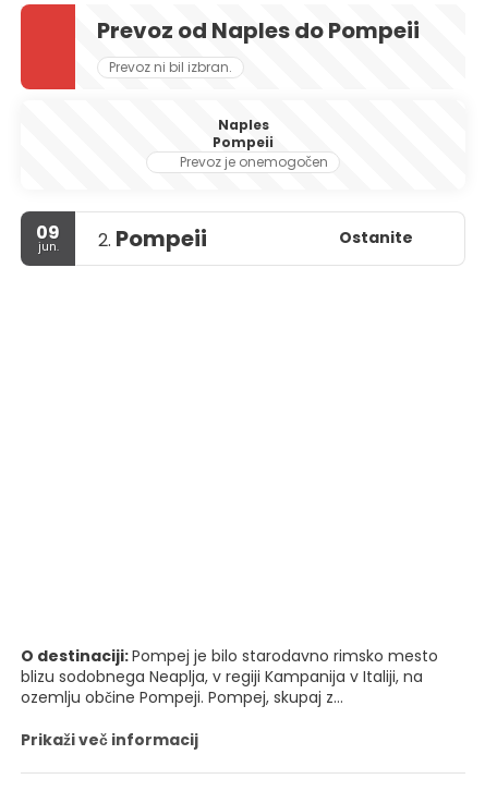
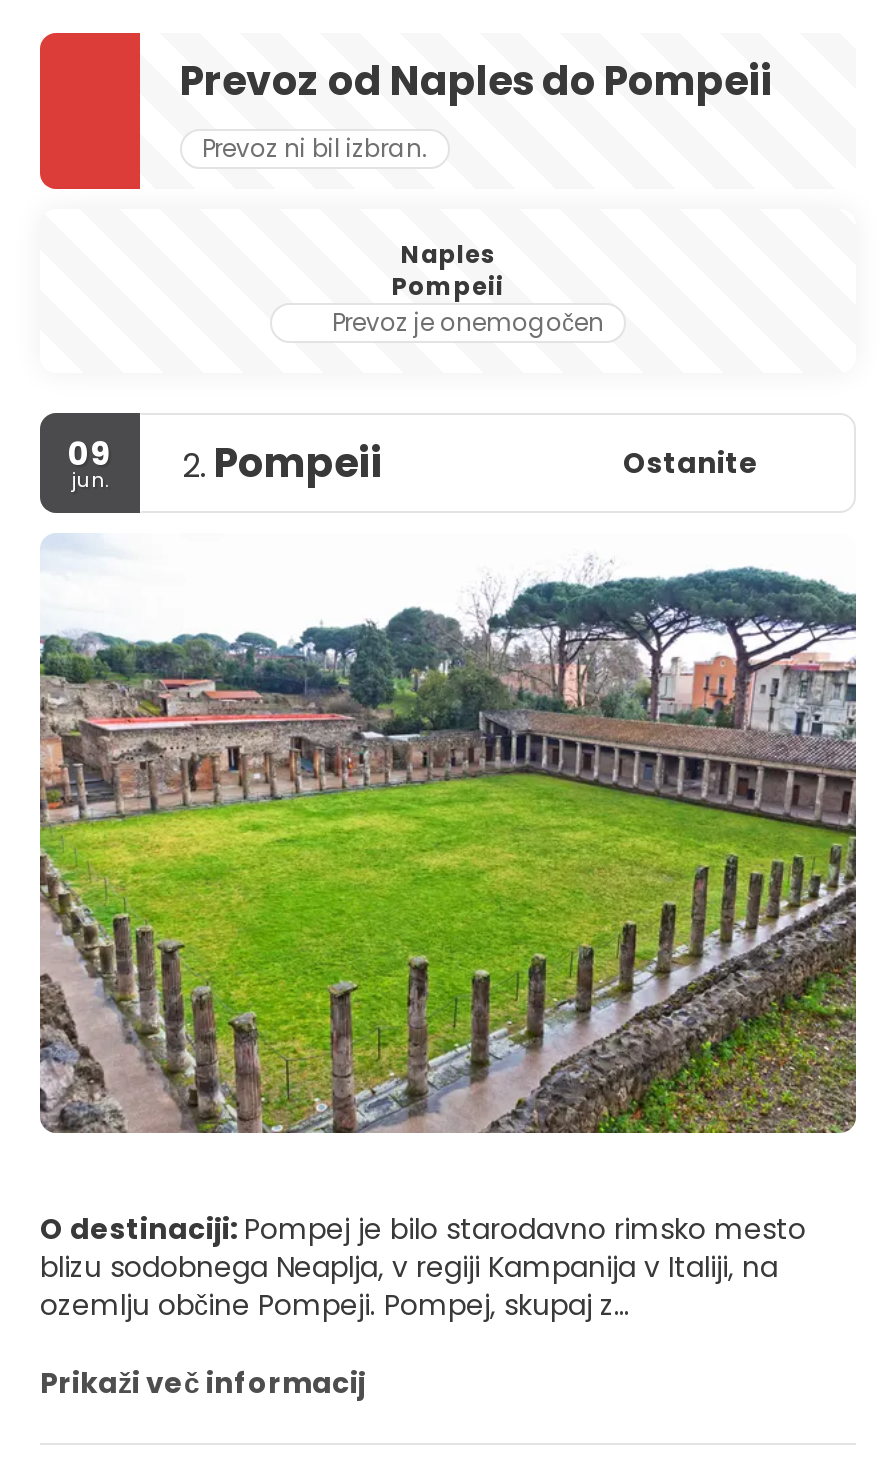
+ [image]
